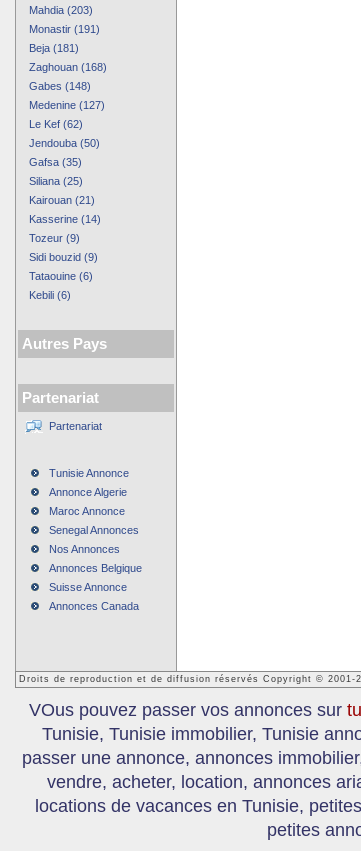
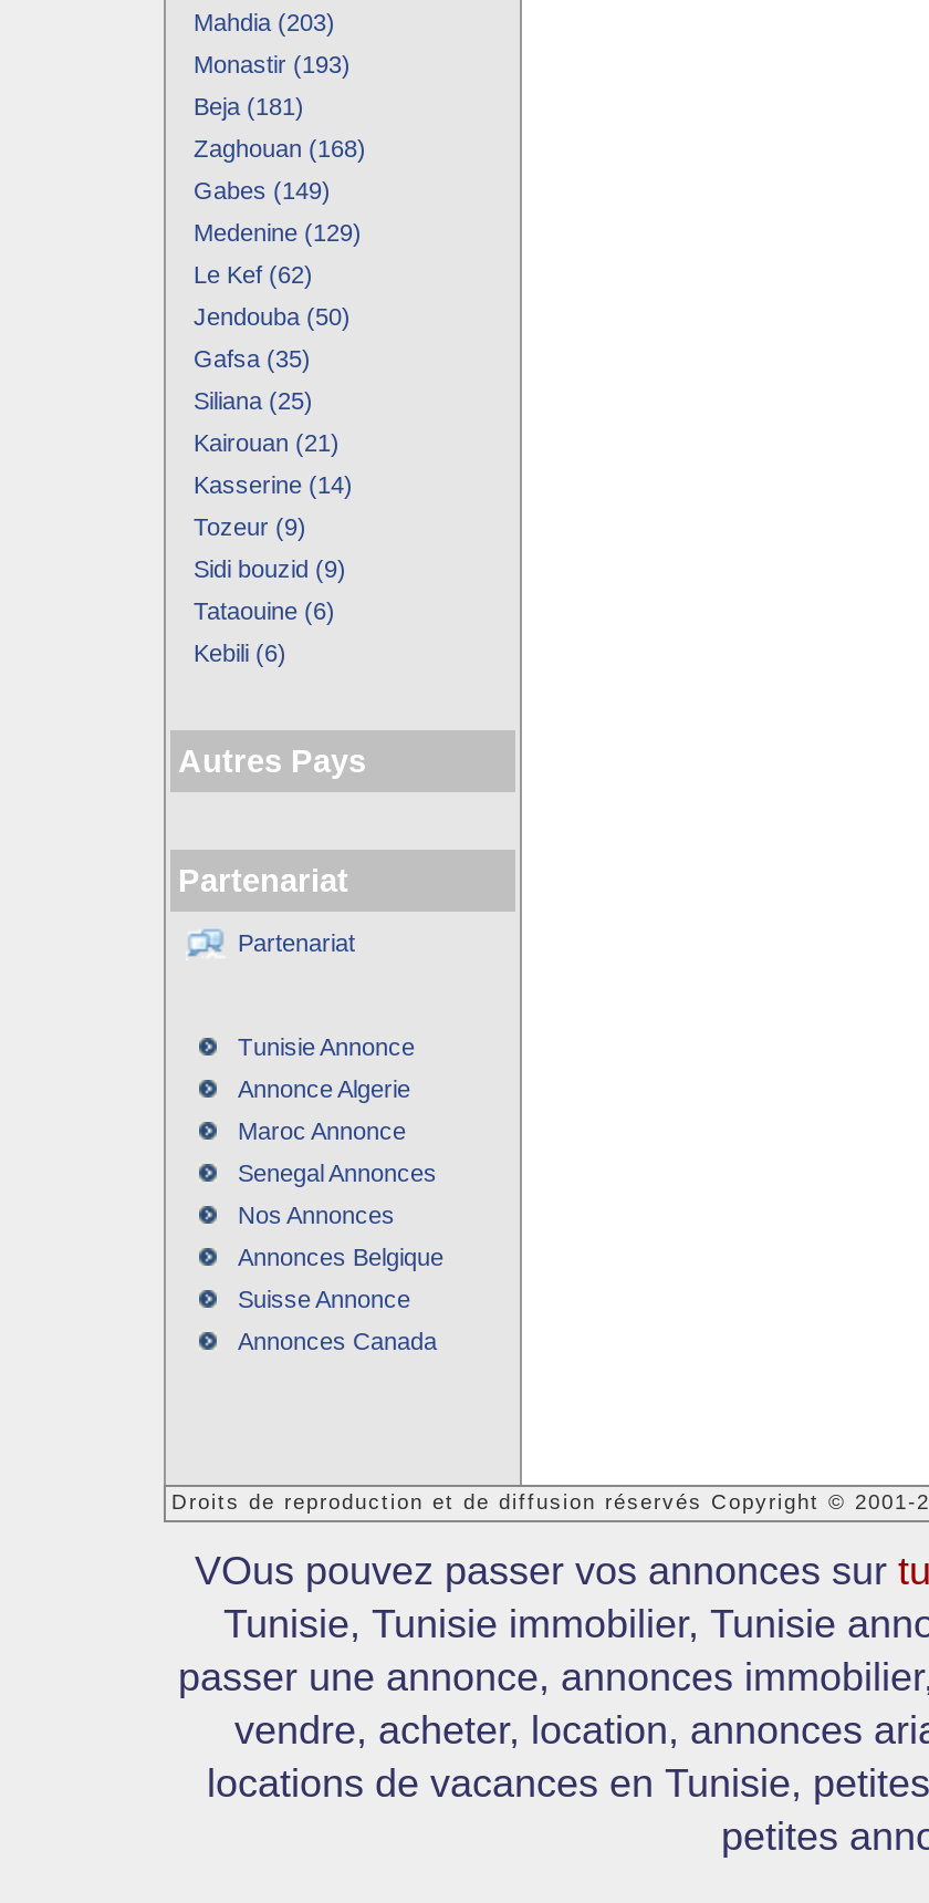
- Monastir (191)
+ Monastir (193)

- Gabes (148)
+ Gabes (149)

- Medenine (127)
+ Medenine (129)
